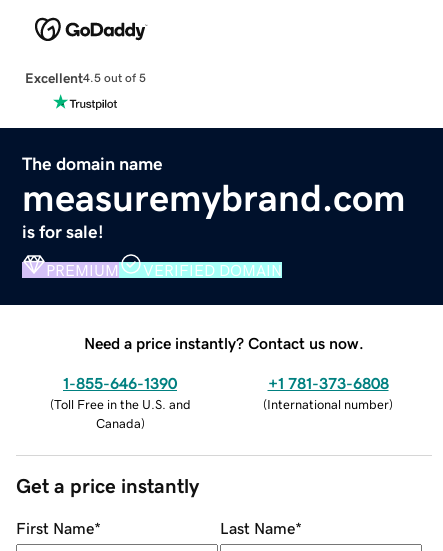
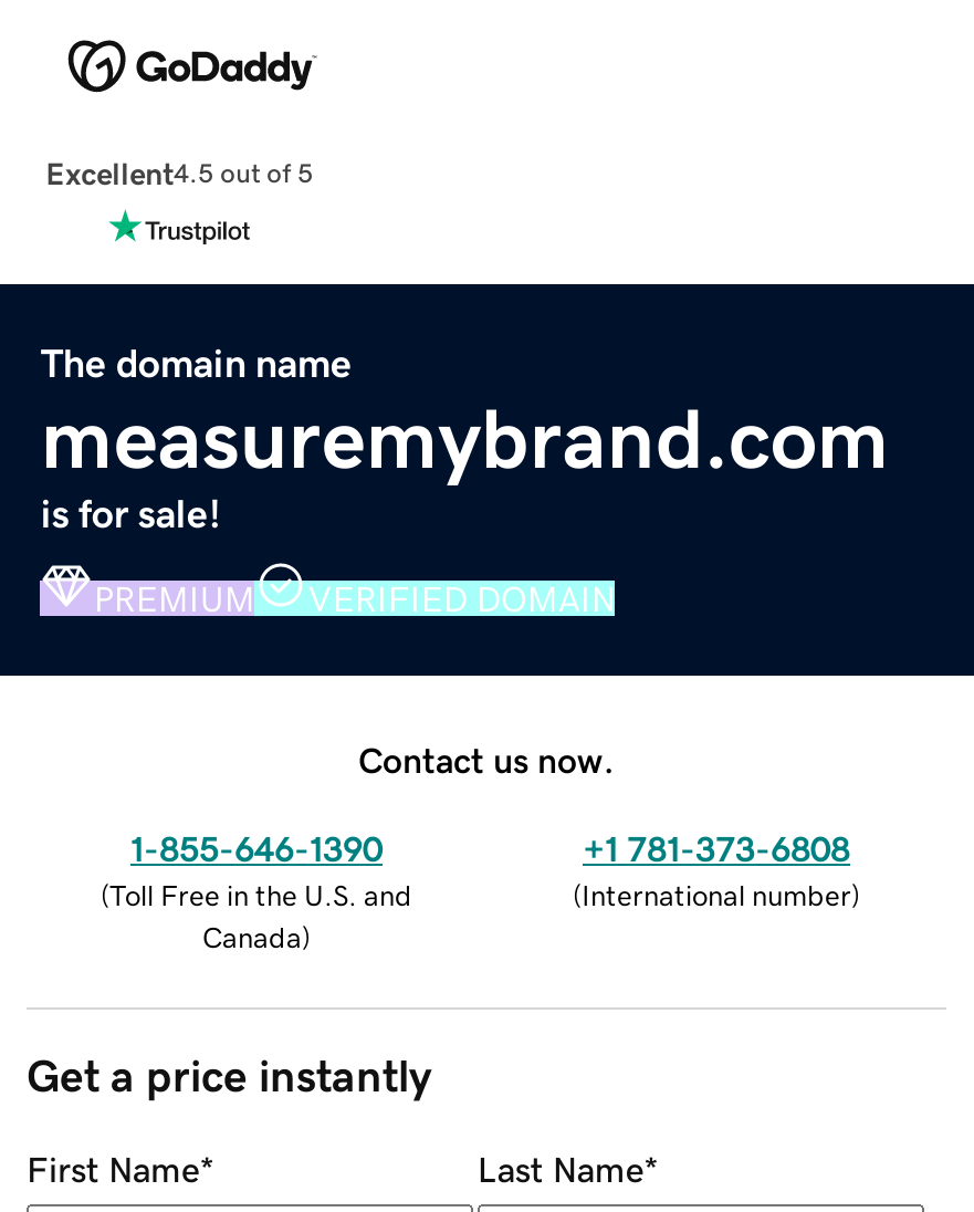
- Need a price instantly? Contact us now.
+ Contact us now.
